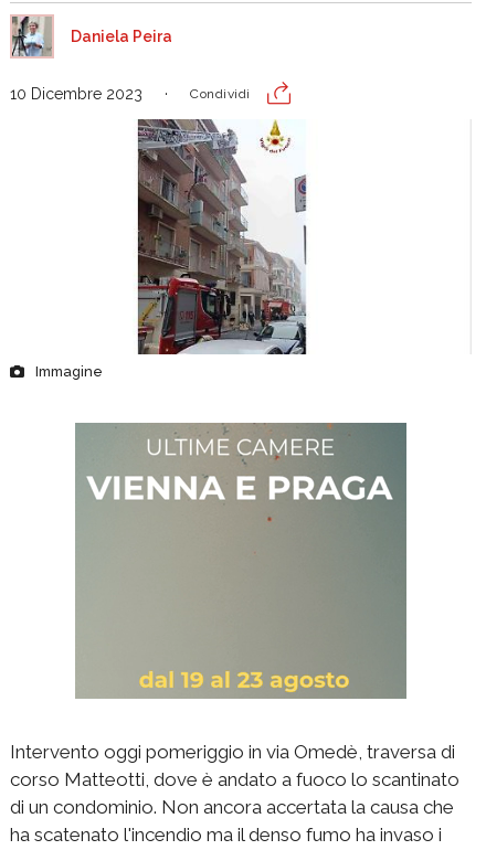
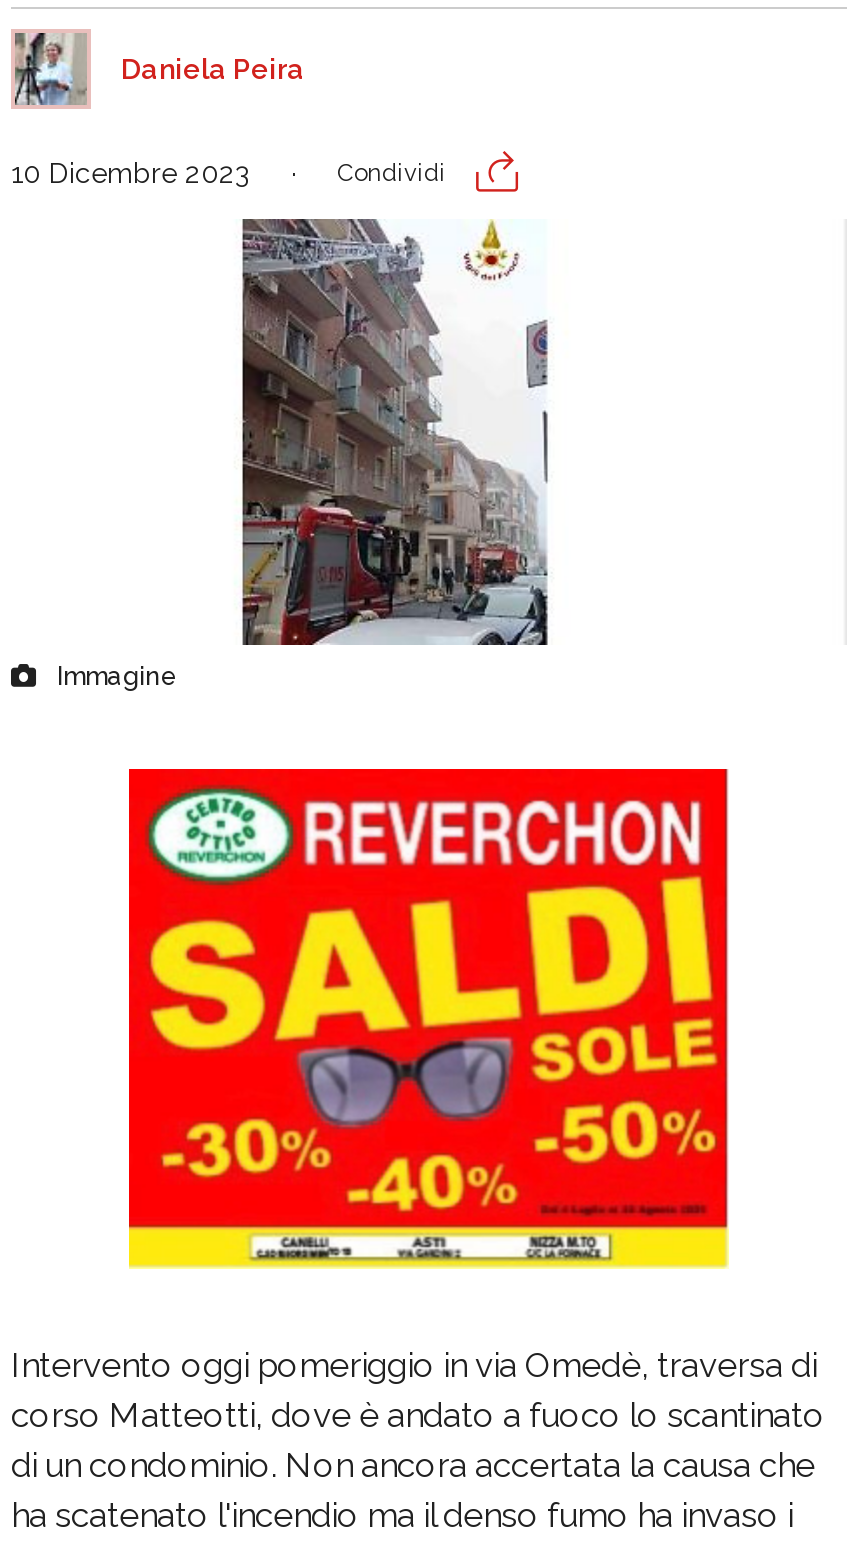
- [image]
+ [image]
